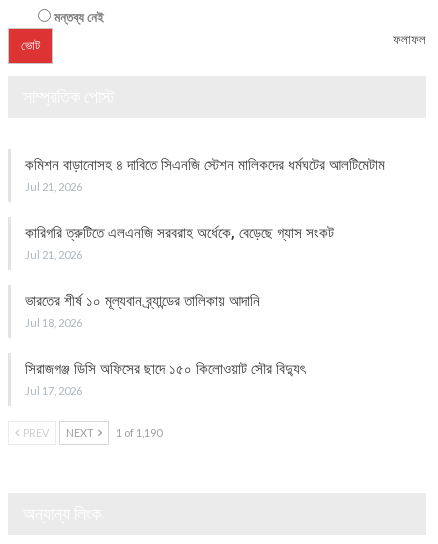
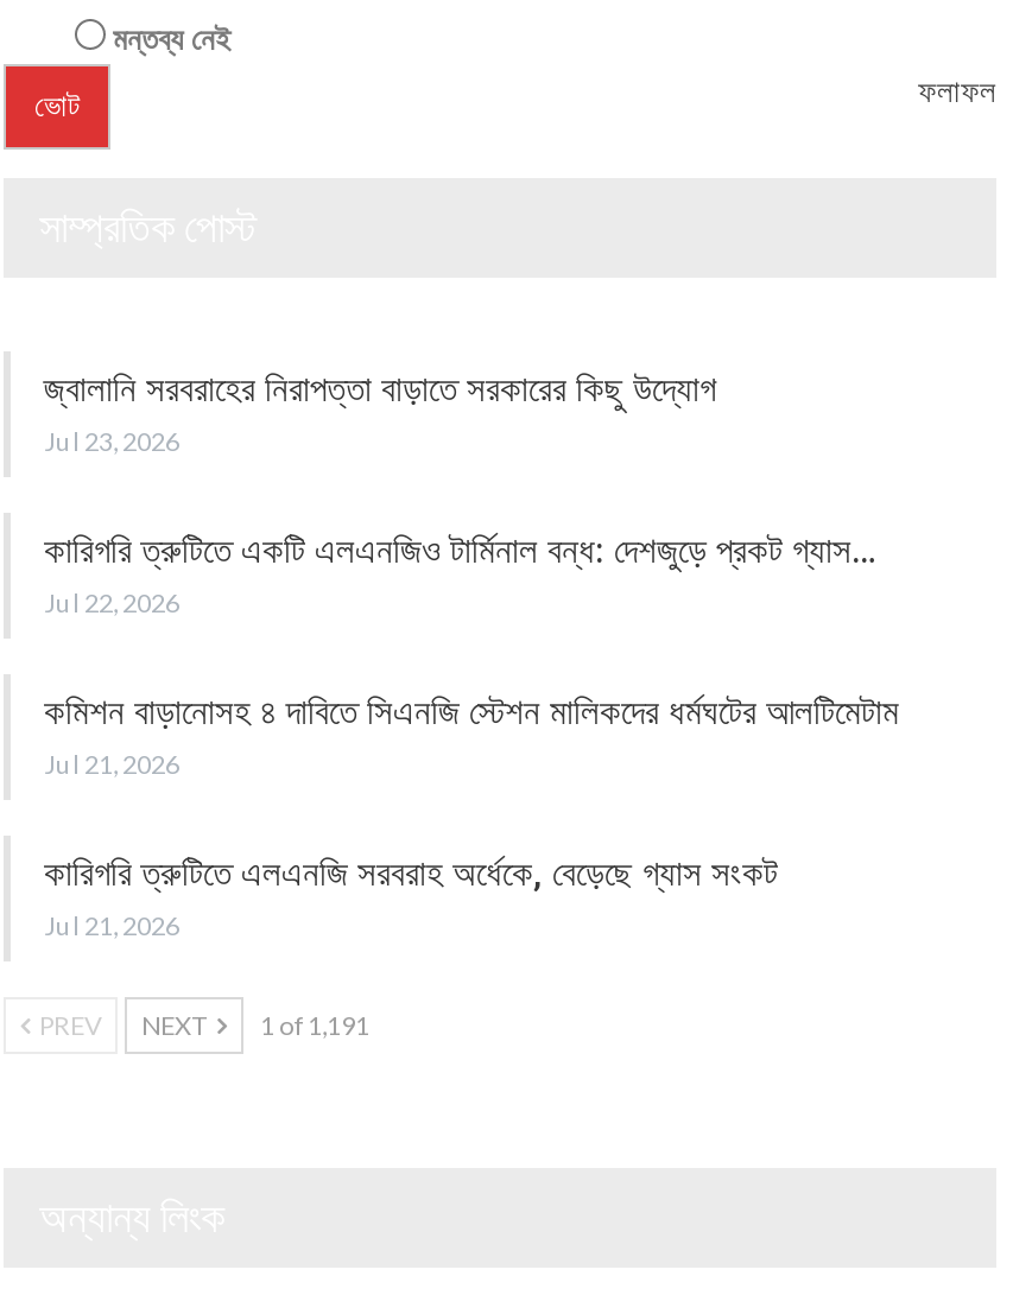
+ জ্বালানি সরবরাহের নিরাপত্তা বাড়াতে সরকারের কিছু উদ্যোগ
+ Jul 23, 2026
+ কারিগরি ত্রুটিতে একটি এলএনজিও টার্মিনাল বন্ধ: দেশজুড়ে প্রকট গ্যাস…
+ Jul 22, 2026

moved down: কমিশন বাড়ানোসহ ৪ দাবিতে সিএনজি স্টেশন মালিকদের ধর্মঘটের আলটিমেটাম | Jul 21, 2026 | কারিগরি ত্রুটিতে এলএনজি সরবরাহ অর্ধেকে, বেড়েছে গ্যাস সংকট | Jul 21, 2026

- ভারতের শীর্ষ ১০ মূল্যবান ব্র্যান্ডের তালিকায় আদানি
- Jul 18, 2026
- সিরাজগঞ্জ ডিসি অফিসের ছাদে ১৫০ কিলোওয়াট সৌর বিদ্যুৎ
- Jul 17, 2026

- PREV NEXT 1 of 1,190
+ PREV NEXT 1 of 1,191
